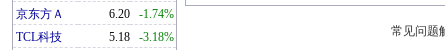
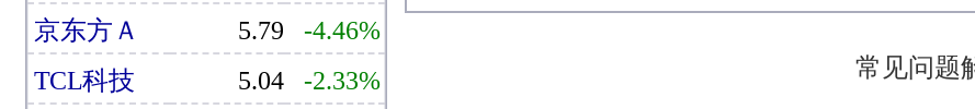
- 6.20
+ 5.79

- -1.74%
+ -4.46%

- 5.18
+ 5.04

- -3.18%
+ -2.33%
